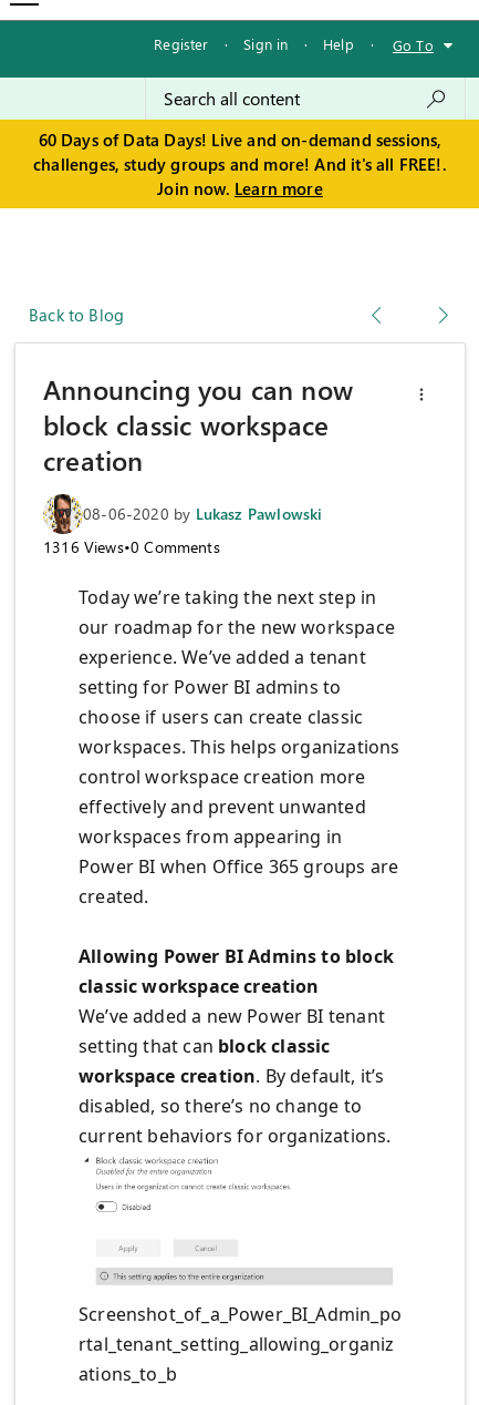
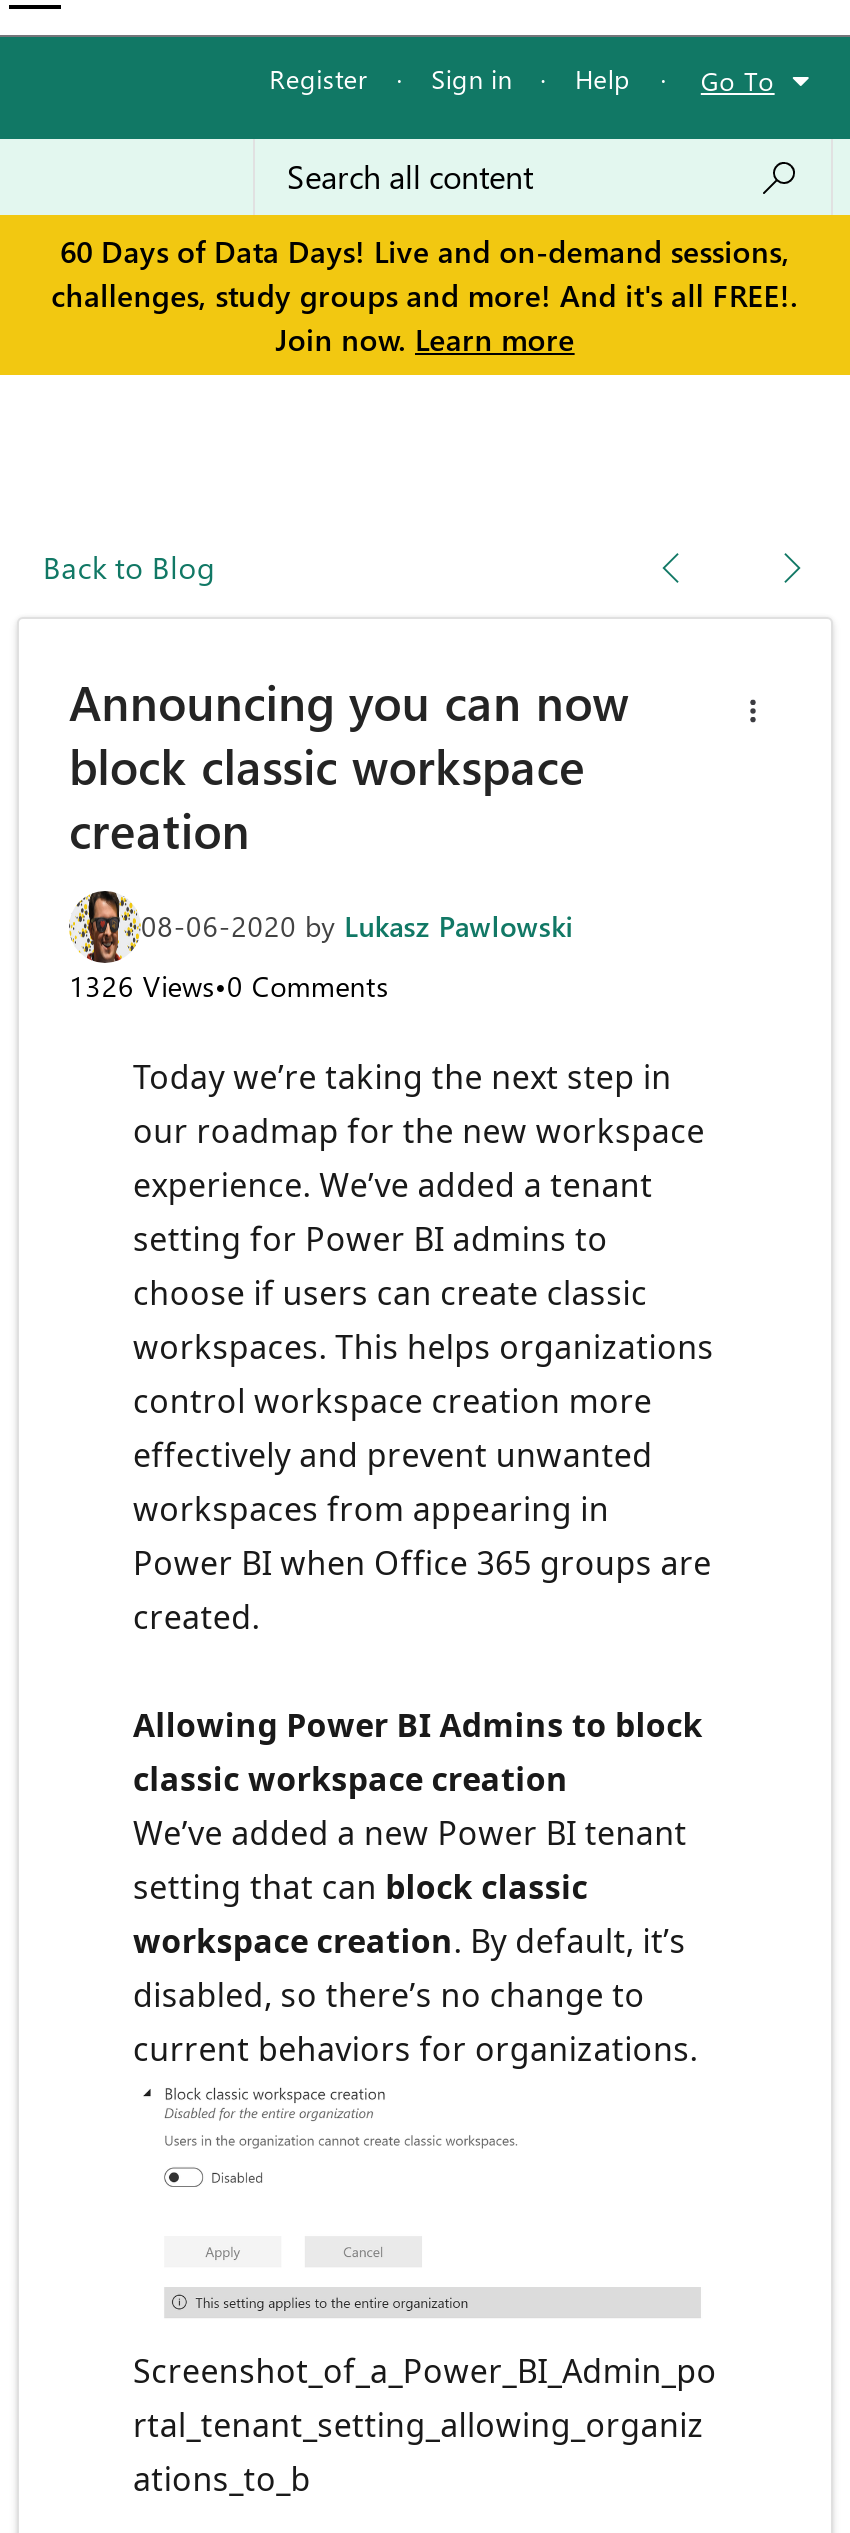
- 1316 Views•0 Comments
+ 1326 Views•0 Comments
